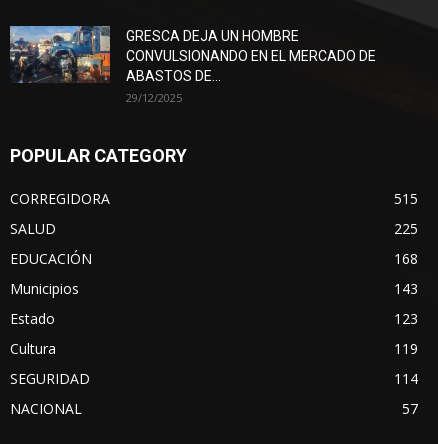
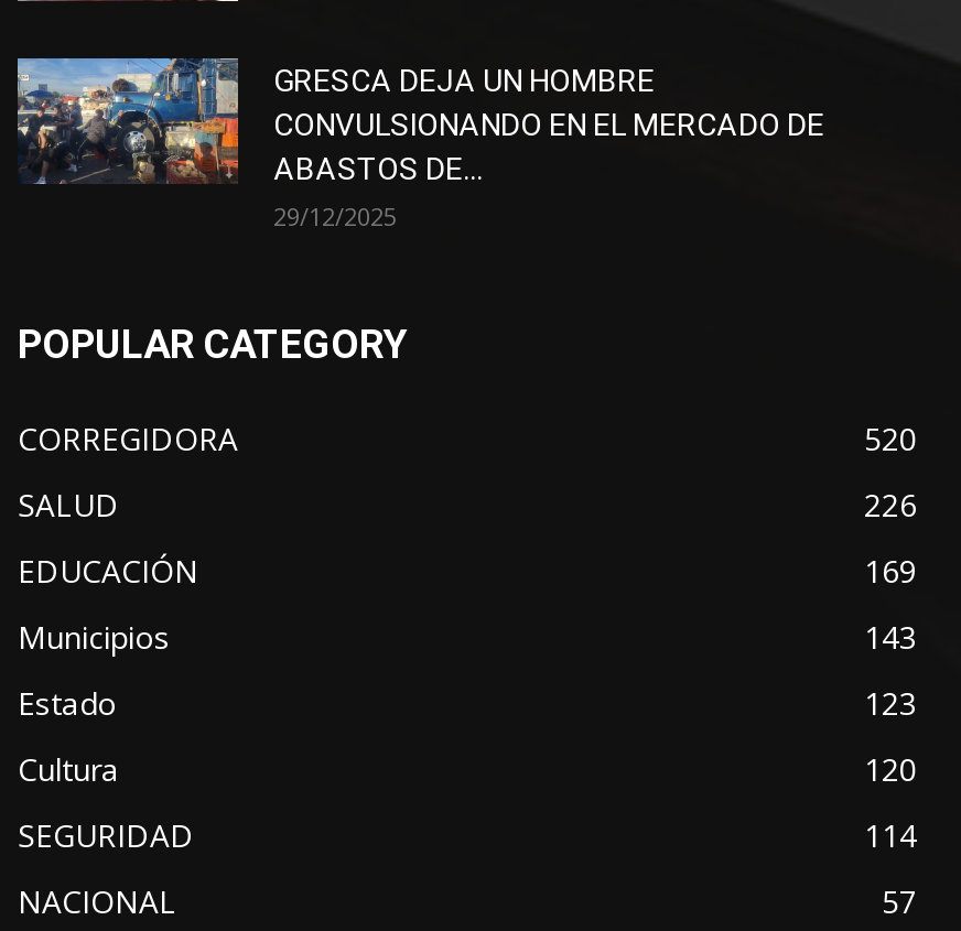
- 515
+ 520

- 225
+ 226

- 168
+ 169

- 119
+ 120
